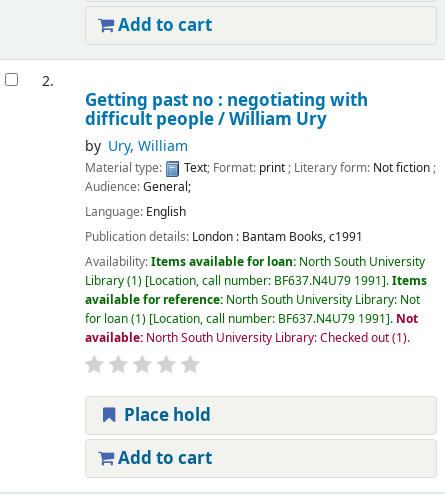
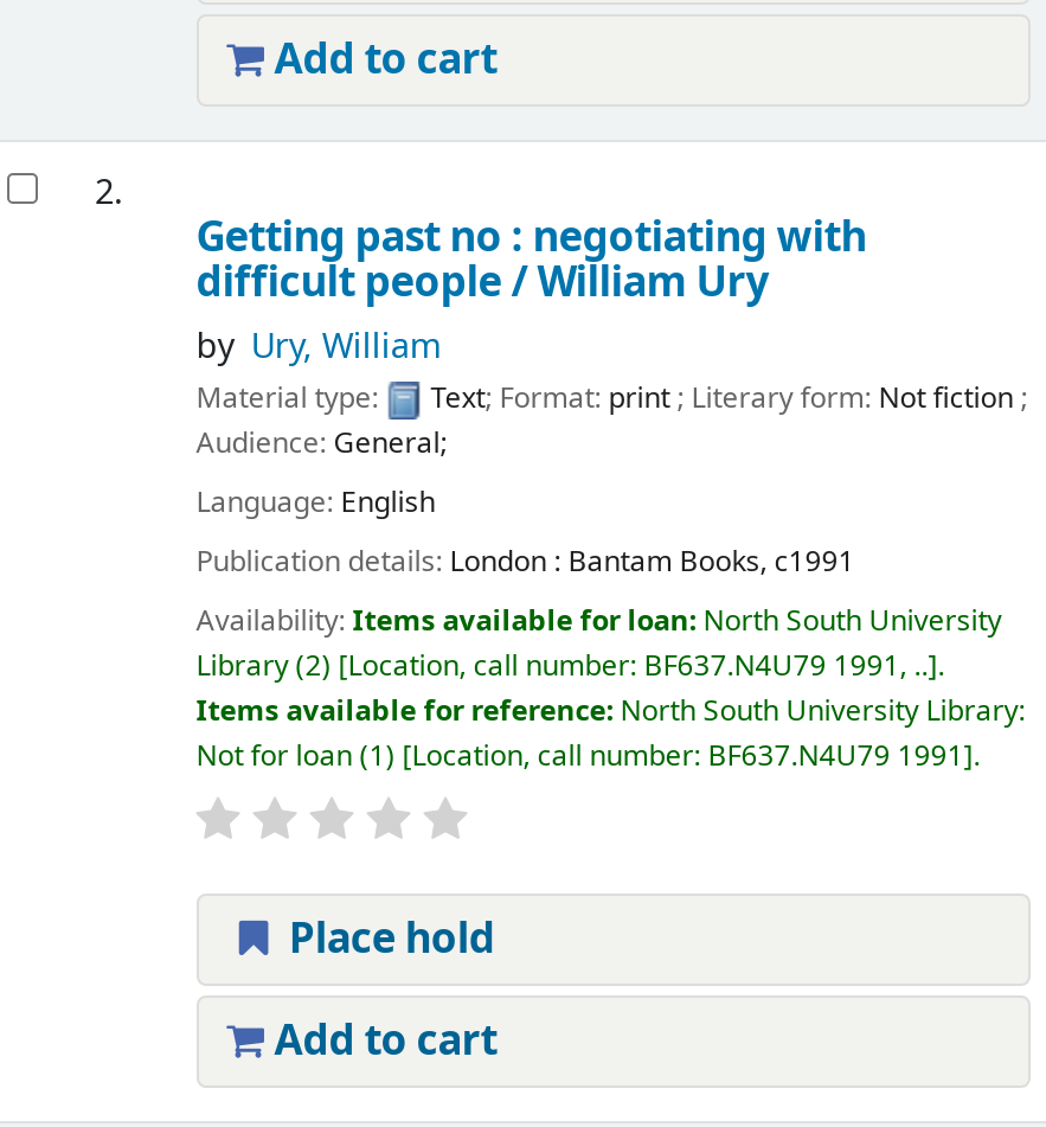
- Library(1) Location, call number: BF637.N4U79 1991 . Items
- available for reference: North South University Library: Not
- for loan(1) Location, call number: BF637.N4U79 1991 . Not
- available: North South University Library: Checked out(1).
+ Library(2) Location, call number: BF637.N4U79 1991, .. .
+ Items available for reference: North South University Library:
+ Not for loan (1) Location, call number: BF637.N4U79 1991 .
